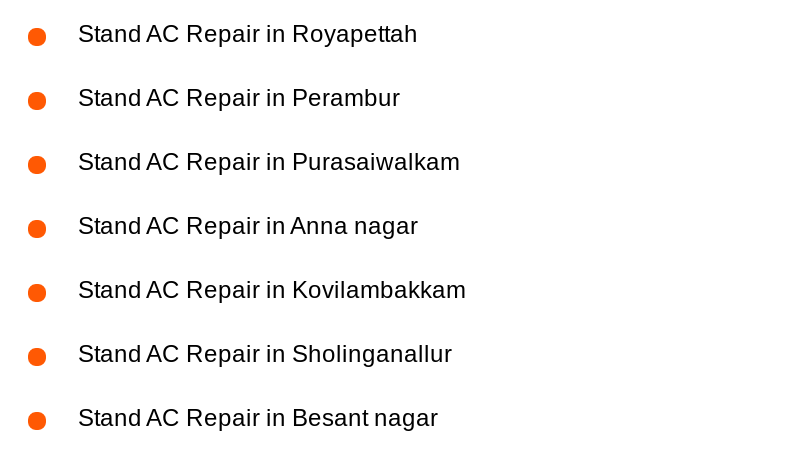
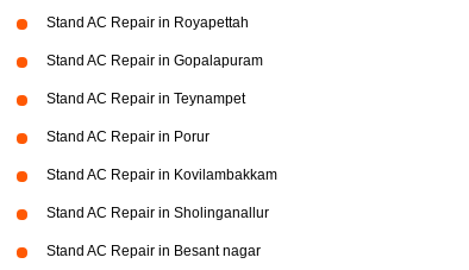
- Stand AC Repair in Perambur
+ Stand AC Repair in Gopalapuram

- Stand AC Repair in Purasaiwalkam
+ Stand AC Repair in Teynampet

- Stand AC Repair in Anna nagar
+ Stand AC Repair in Porur
